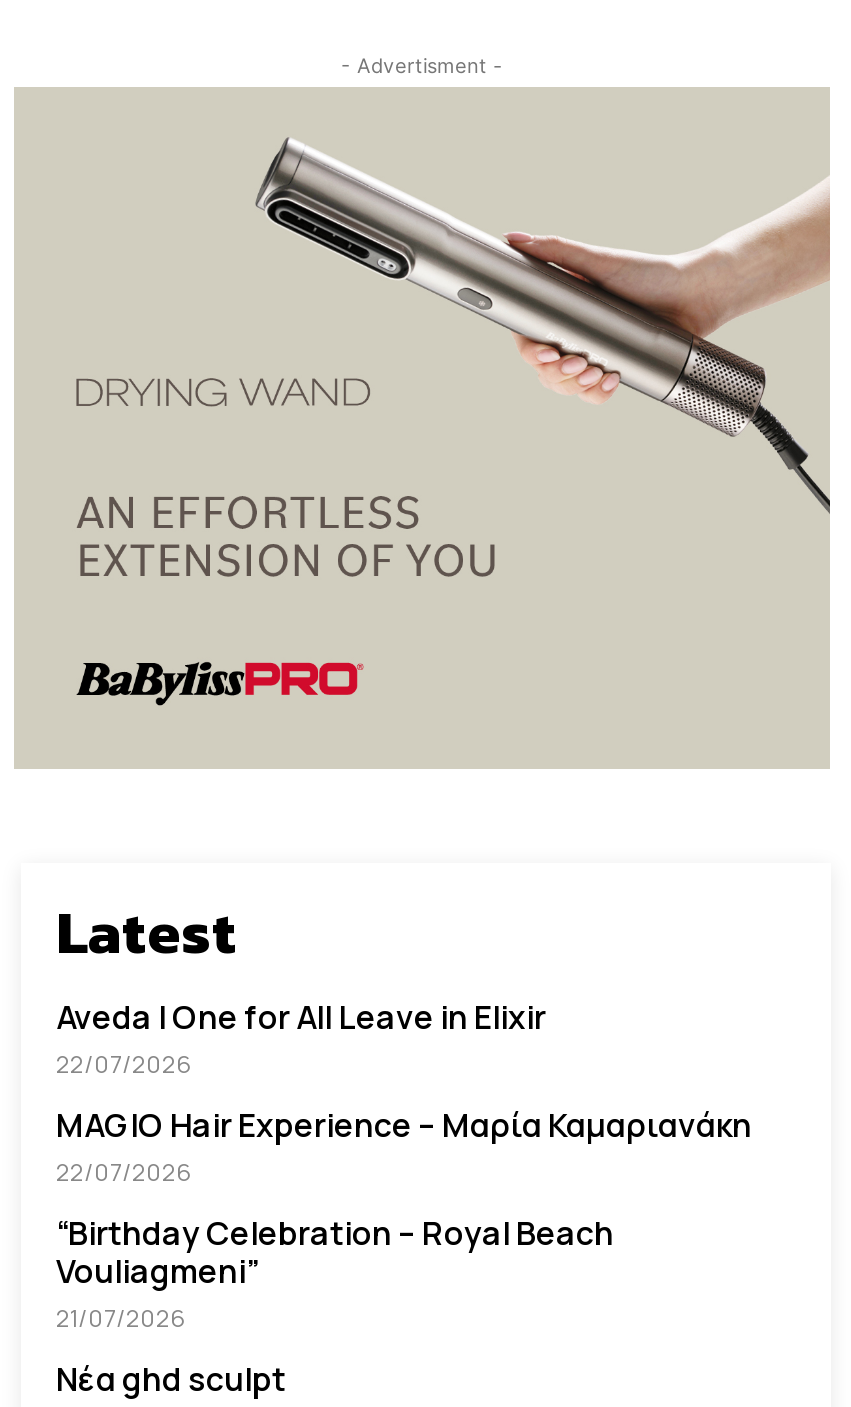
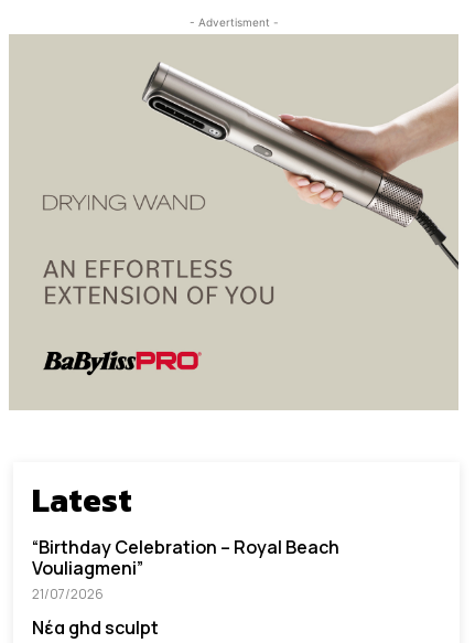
- Aveda I One for All Leave in Elixir
- 22/07/2026
- MAGIO Hair Experience – Μαρία Καμαριανάκη
- 22/07/2026
